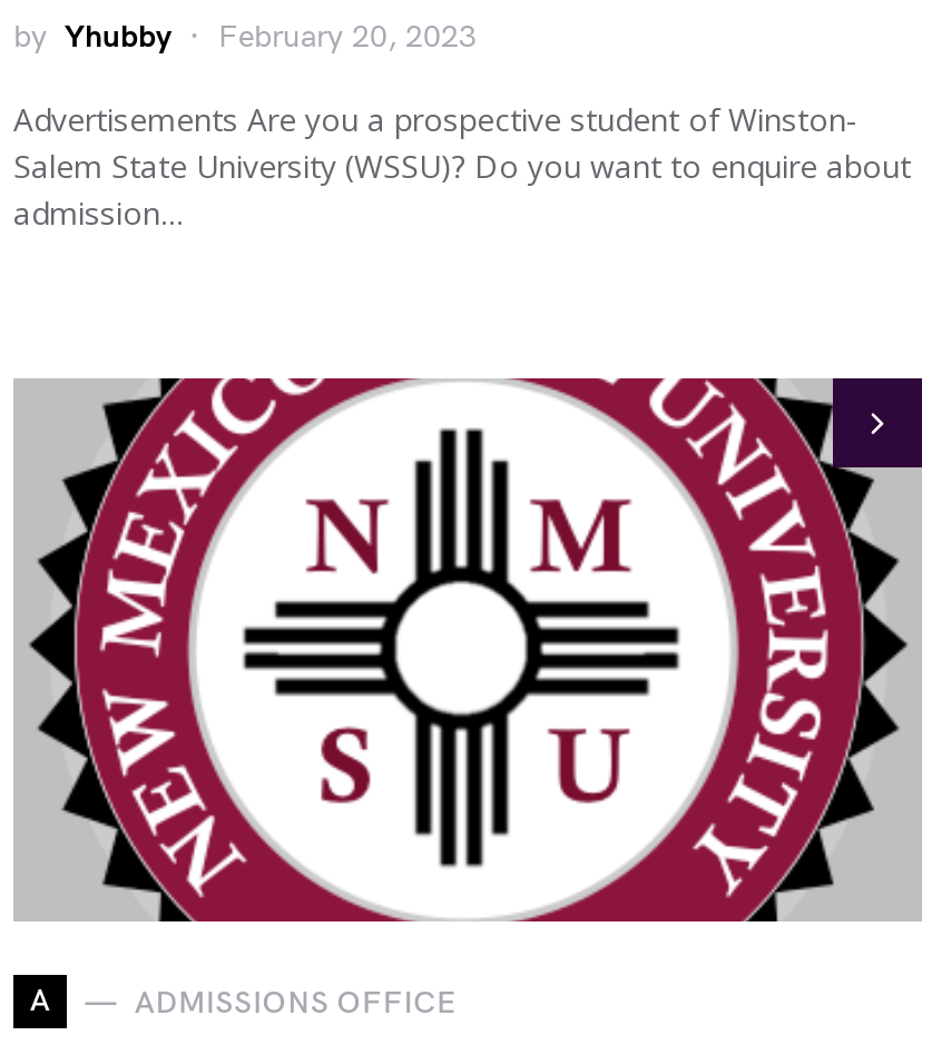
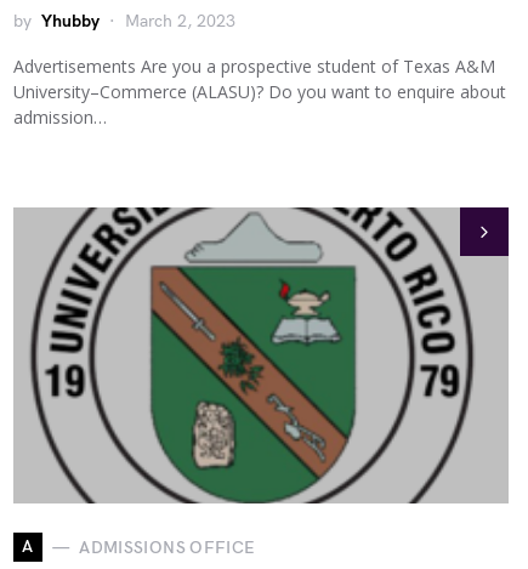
- February 20, 2023
+ March 2, 2023

- Advertisements Are you a prospective student of Winston-
- Salem State University (WSSU)? Do you want to enquire about
+ Advertisements Are you a prospective student of Texas A&M
+ University–Commerce (ALASU)? Do you want to enquire about

- [image]
+ [image]
